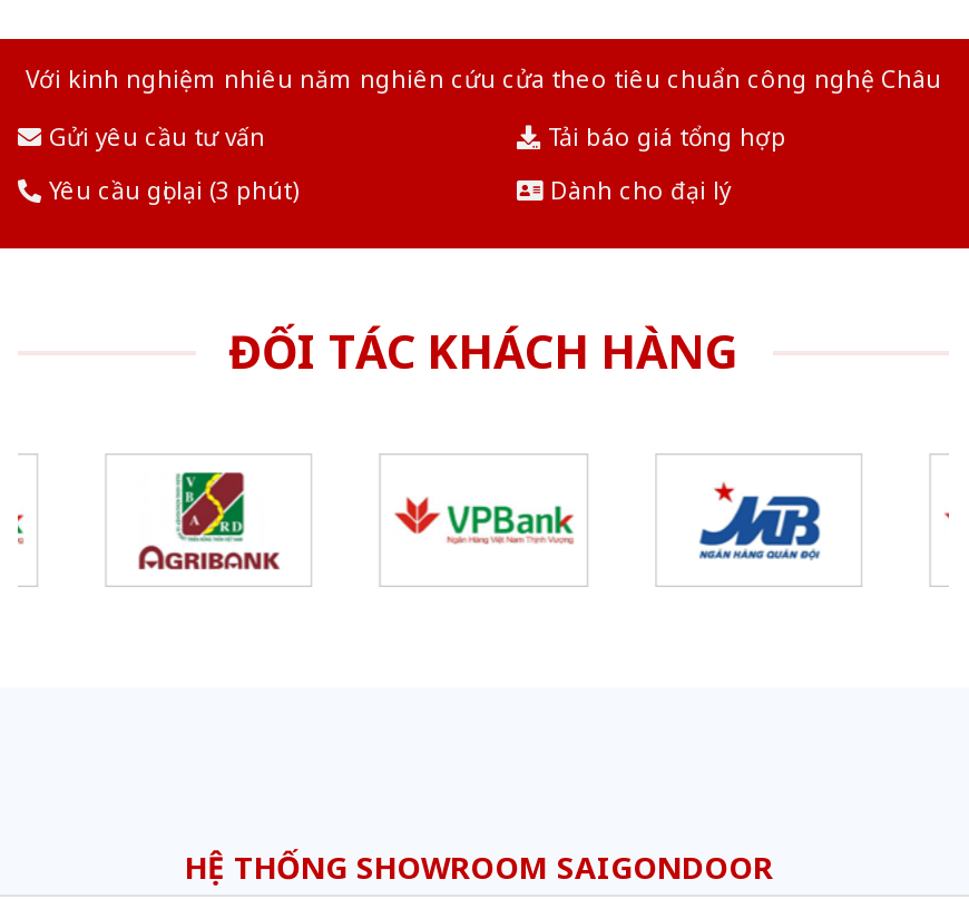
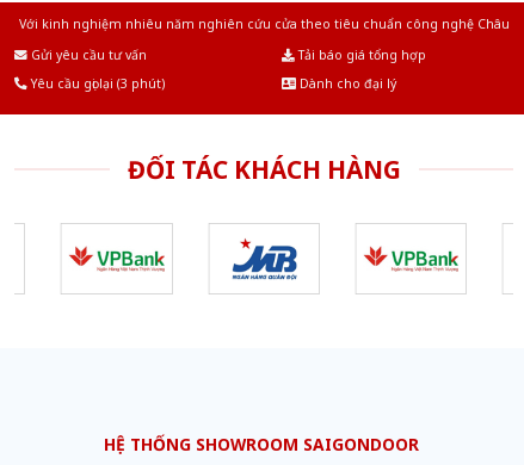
- [image]
+ [image]

- [image]
+ [image]

- [image]
+ [image]
